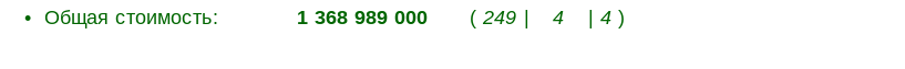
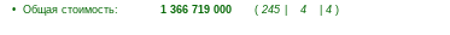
- 1 368 989 000
+ 1 366 719 000

- (249
+ (245
